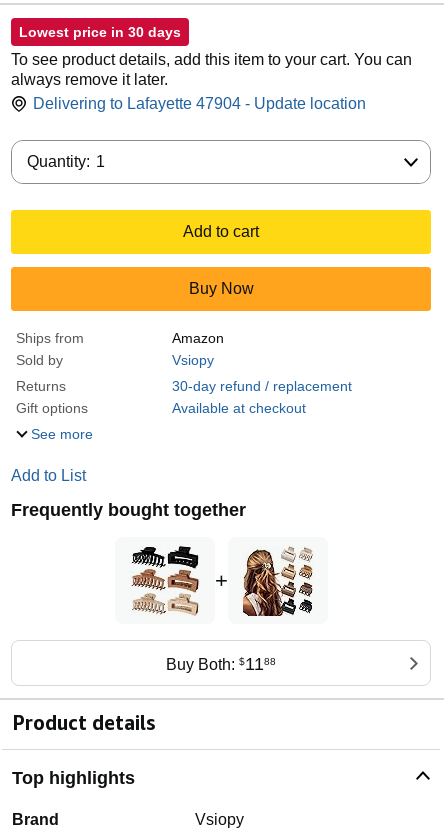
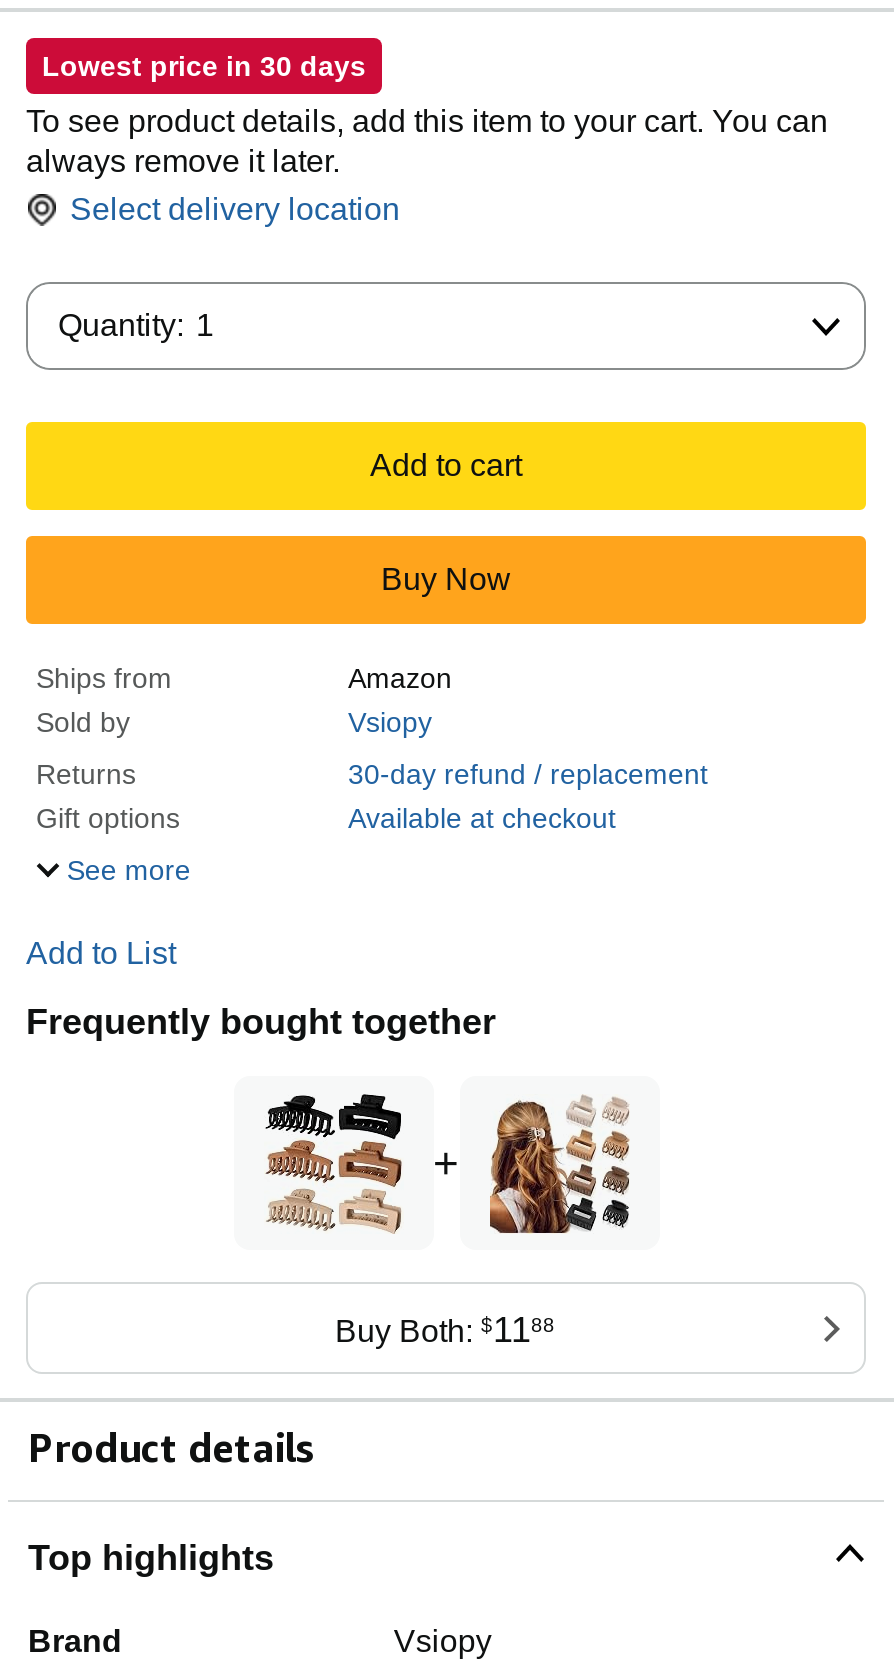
- Delivering to Lafayette 47904 - Update location
+ Select delivery location
